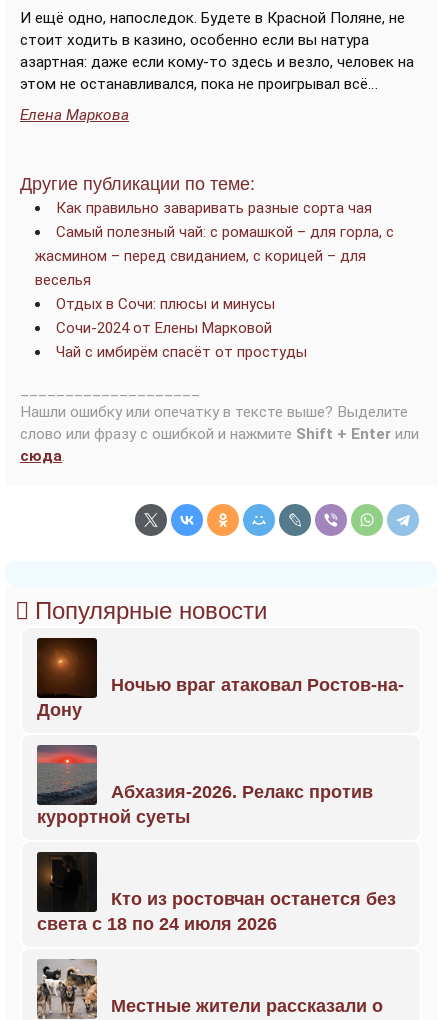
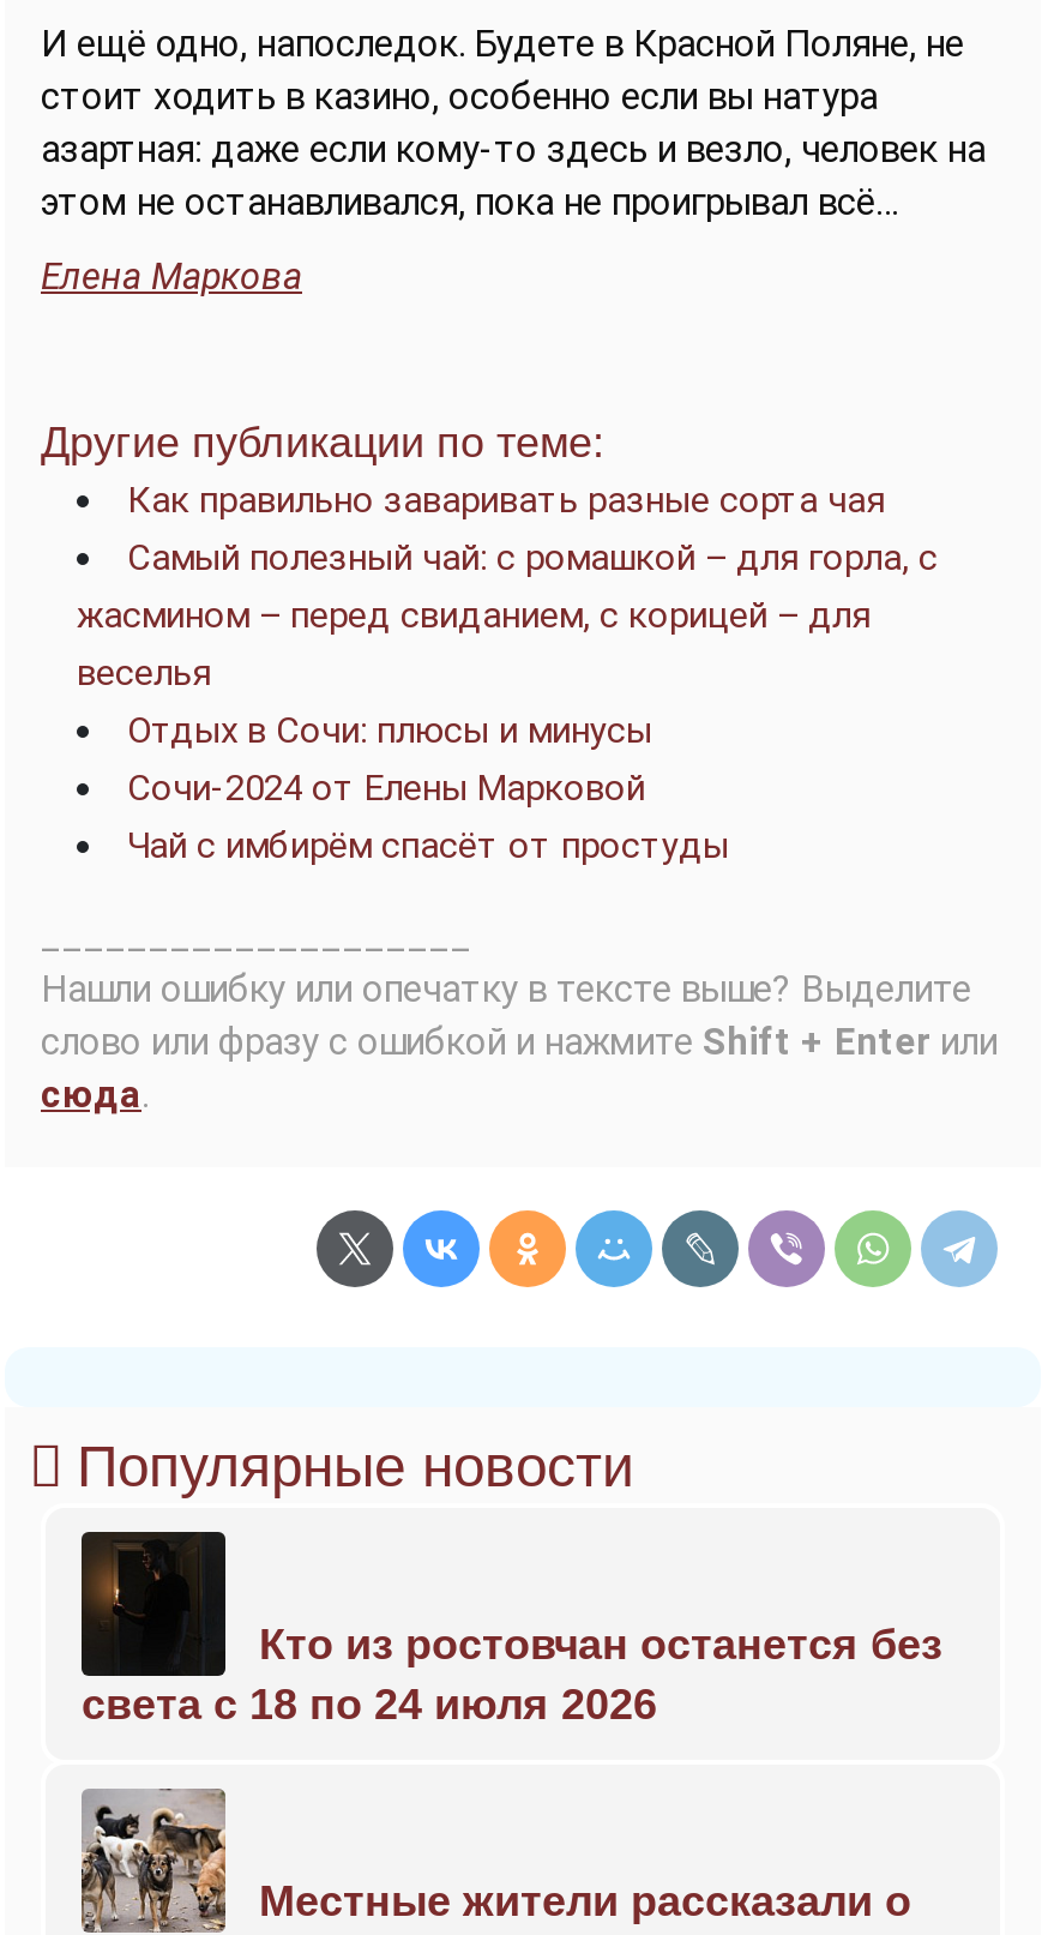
- [image]
- Ночью враг атаковал Ростов-на-
- Дону

- [image]
- Абхазия-2026. Релакс против
- курортной суеты
